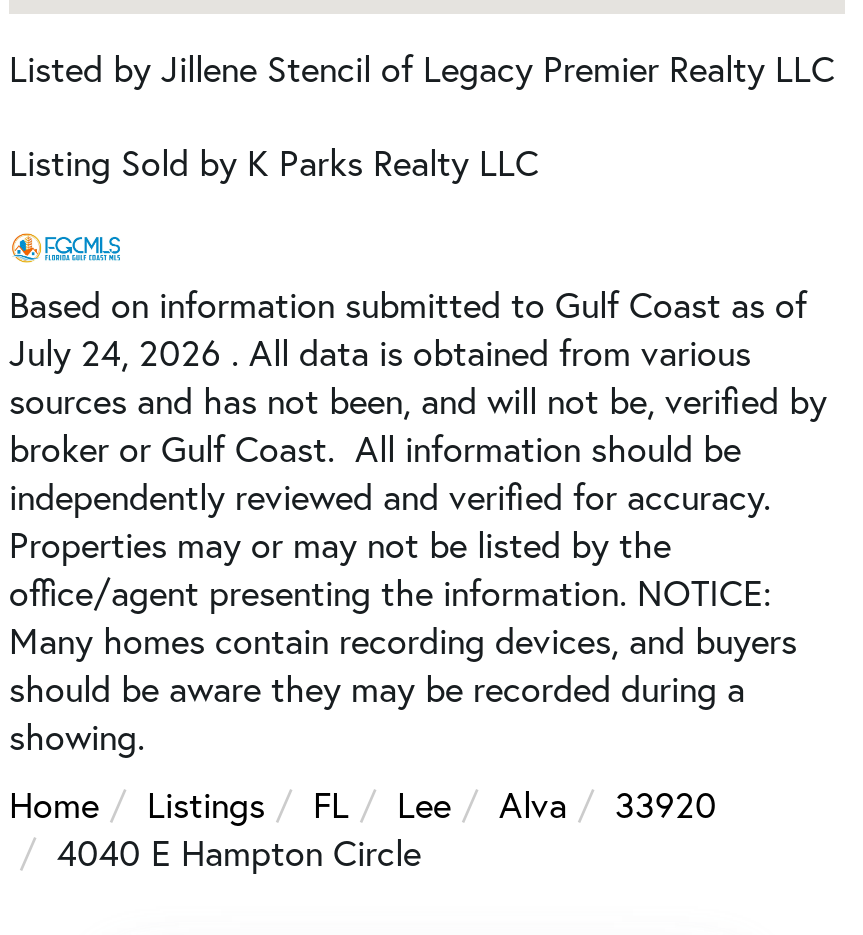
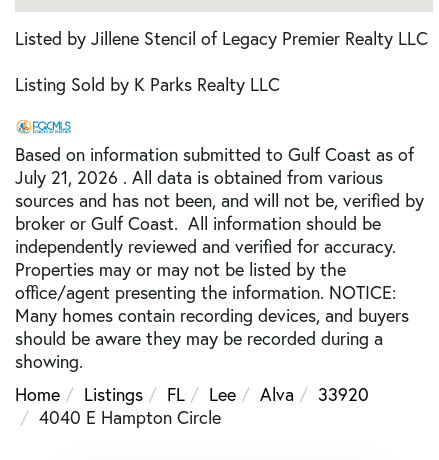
- July 24, 2026 . All data is obtained from various
+ July 21, 2026 . All data is obtained from various
